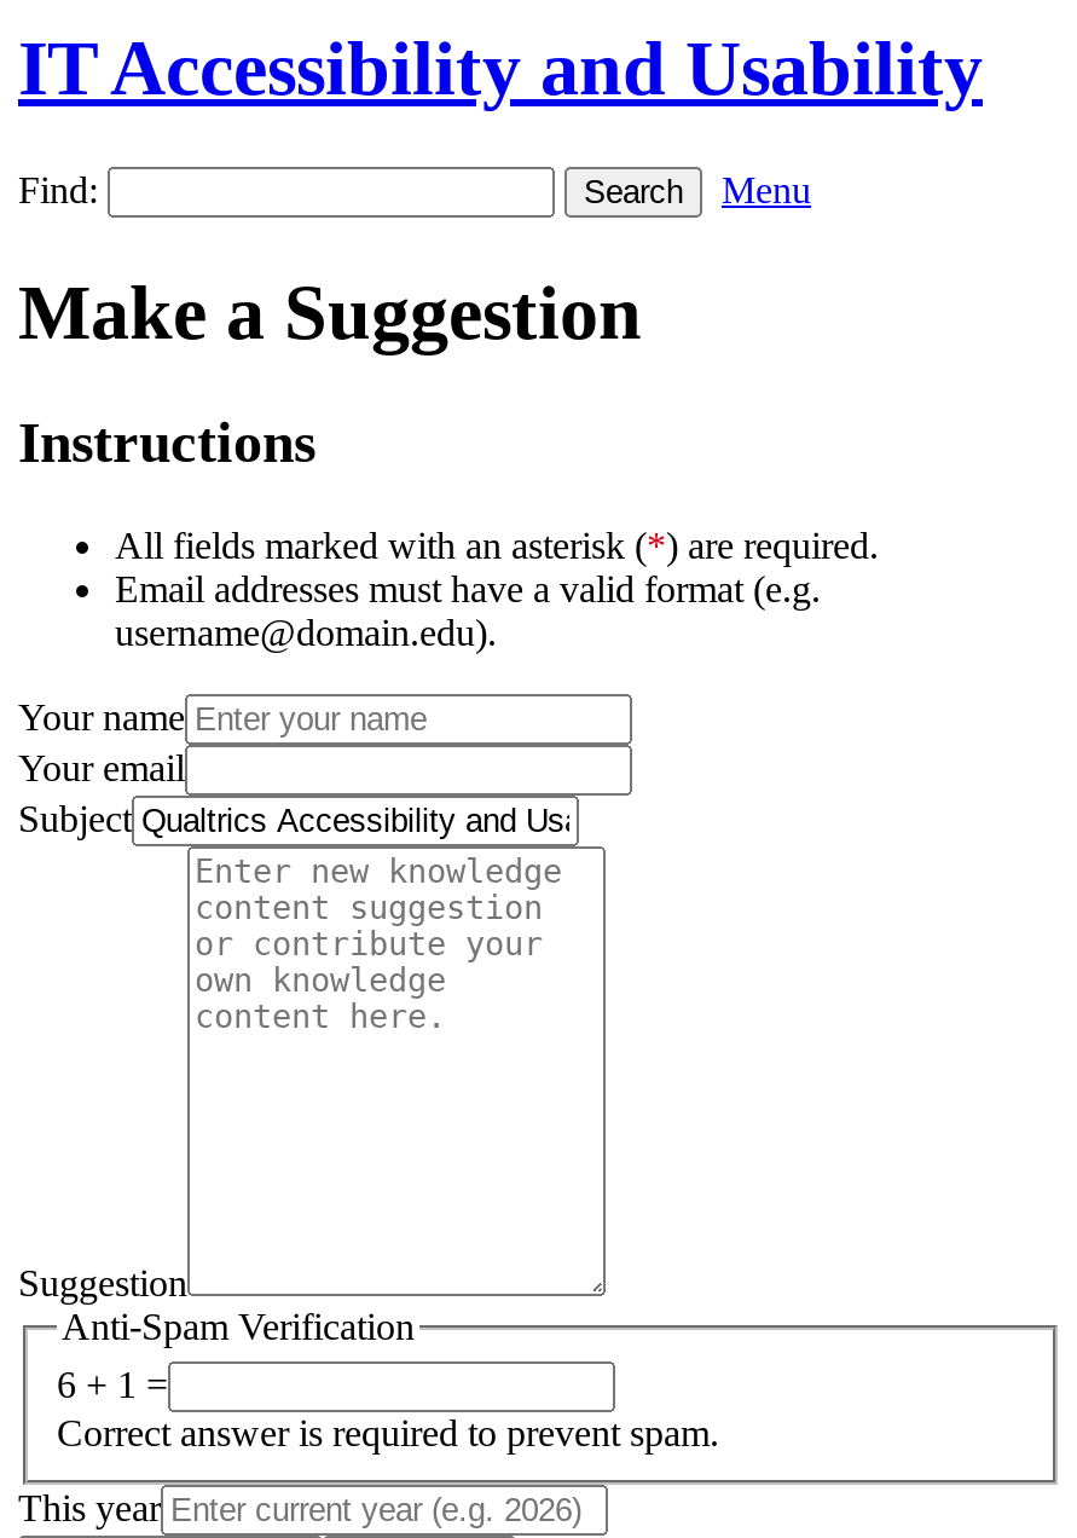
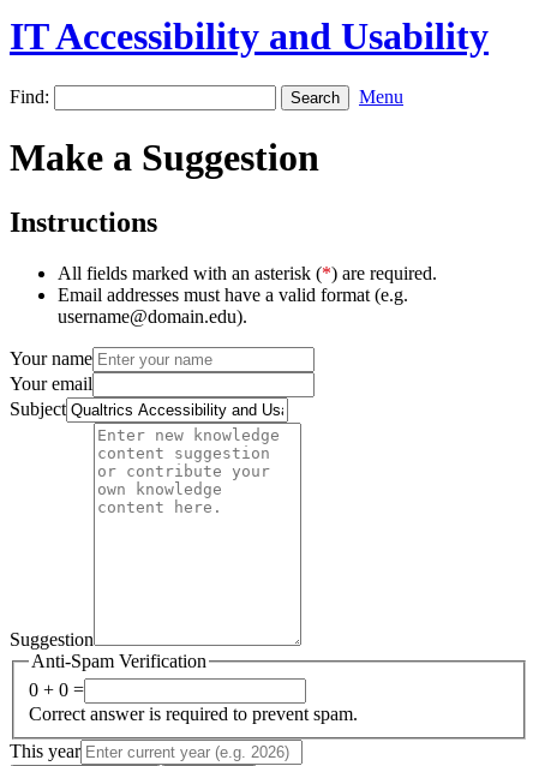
- 6 + 1 =
+ 0 + 0 =
